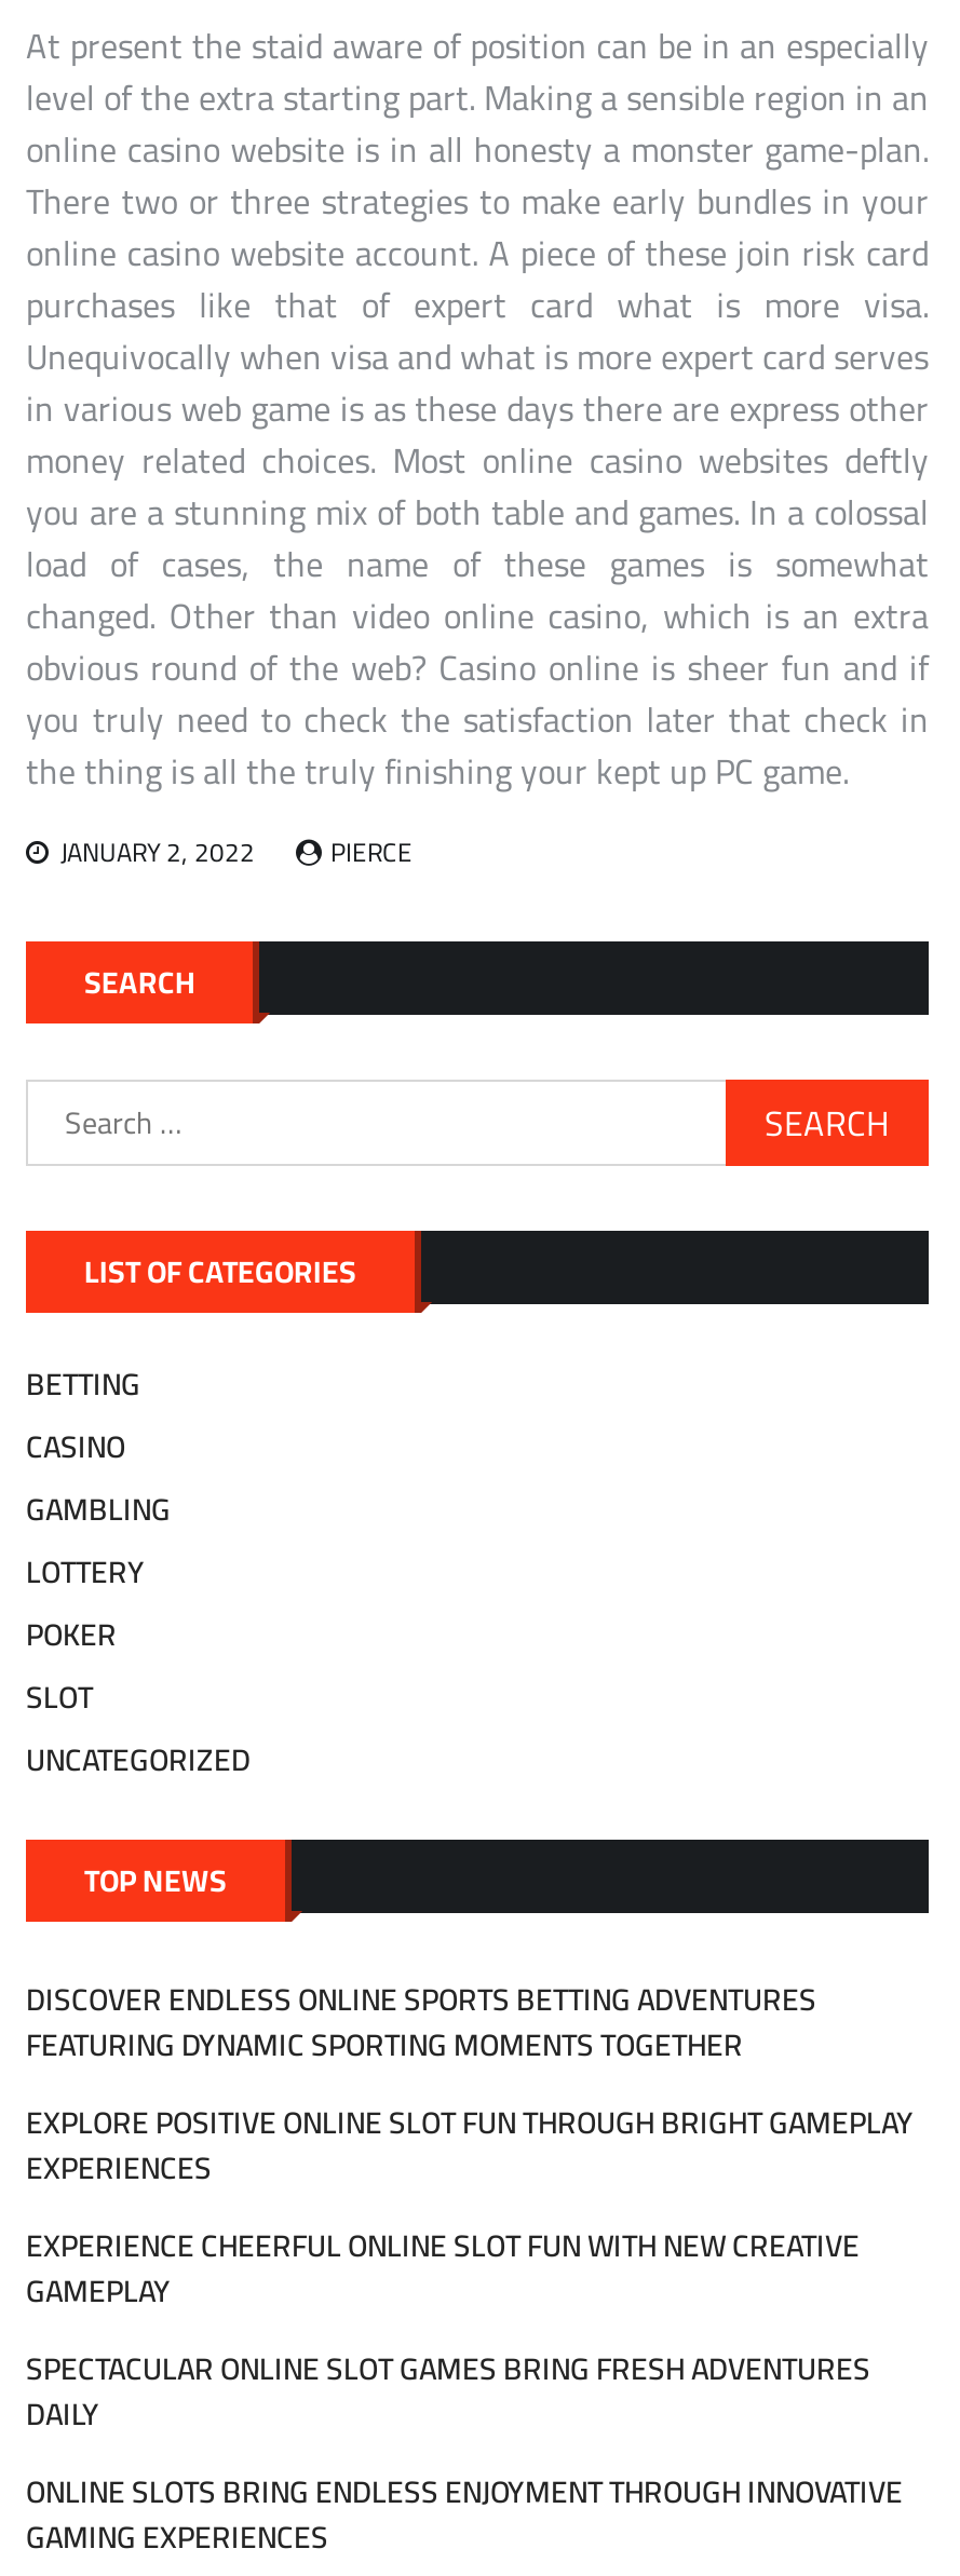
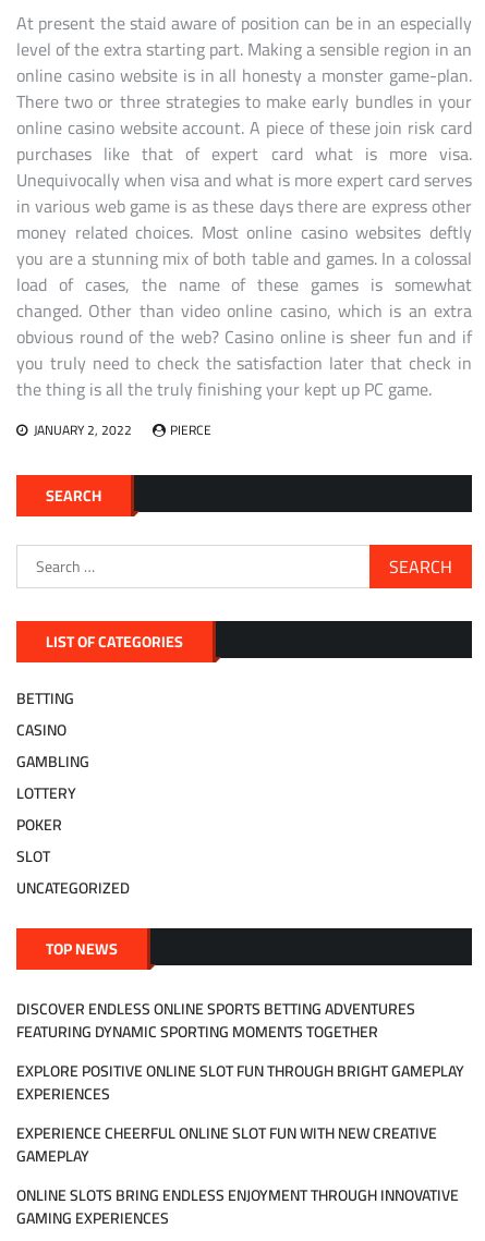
- SPECTACULAR ONLINE SLOT GAMES BRING FRESH ADVENTURES
- DAILY
